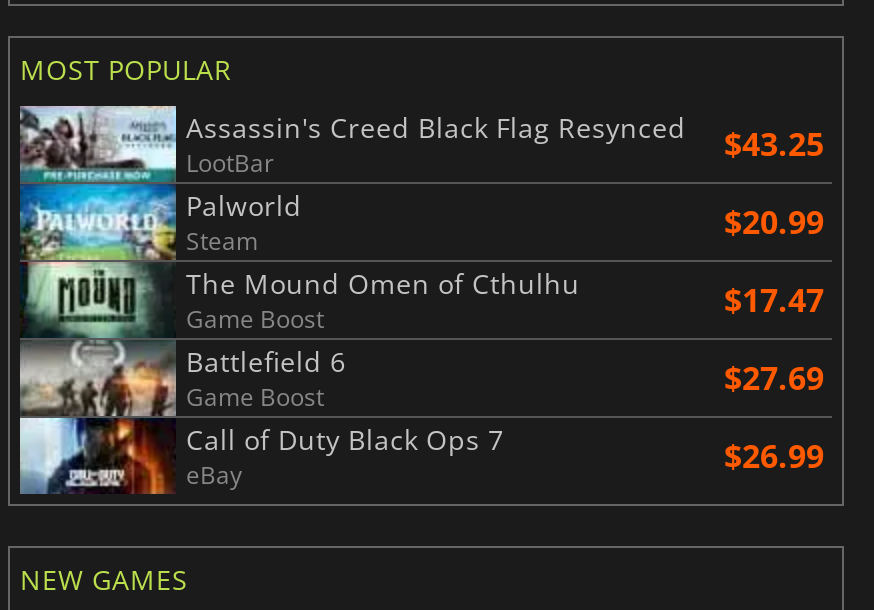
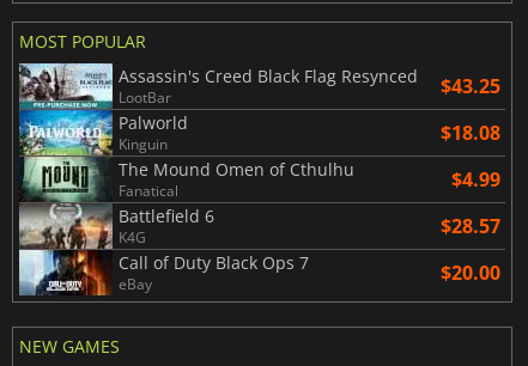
- Steam
- $20.99
+ Kinguin
+ $18.08

- Game Boost
- $17.47
+ Fanatical
+ $4.99

- Game Boost
- $27.69
+ K4G
+ $28.57

- $26.99
+ $20.00
